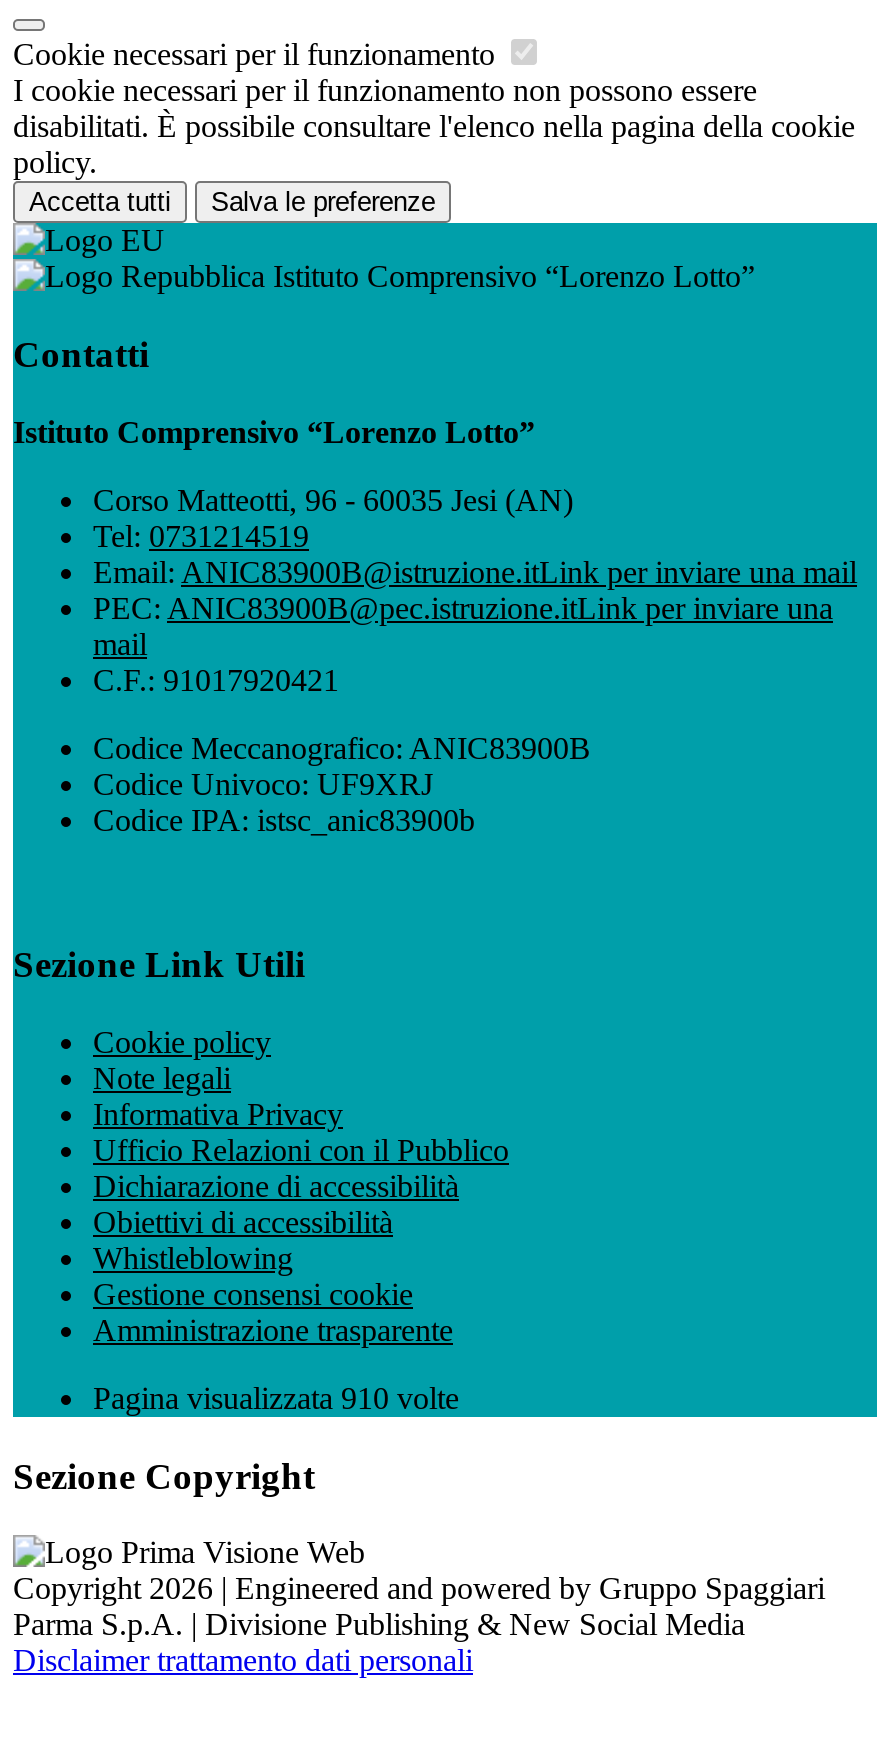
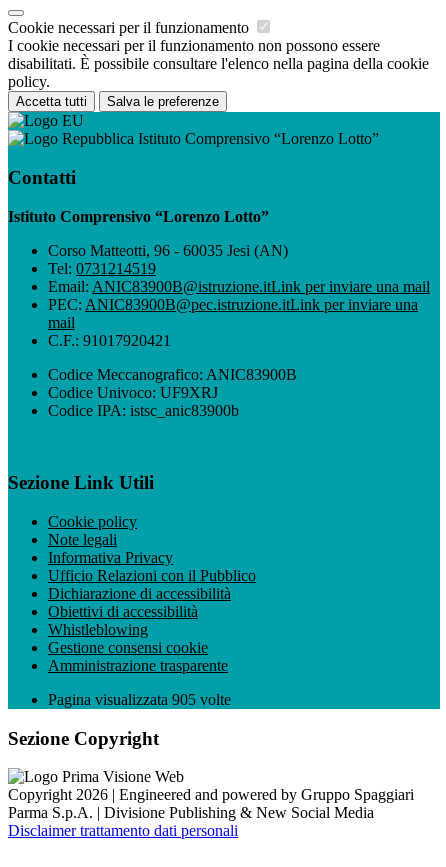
- Pagina visualizzata 910 volte
+ Pagina visualizzata 905 volte
